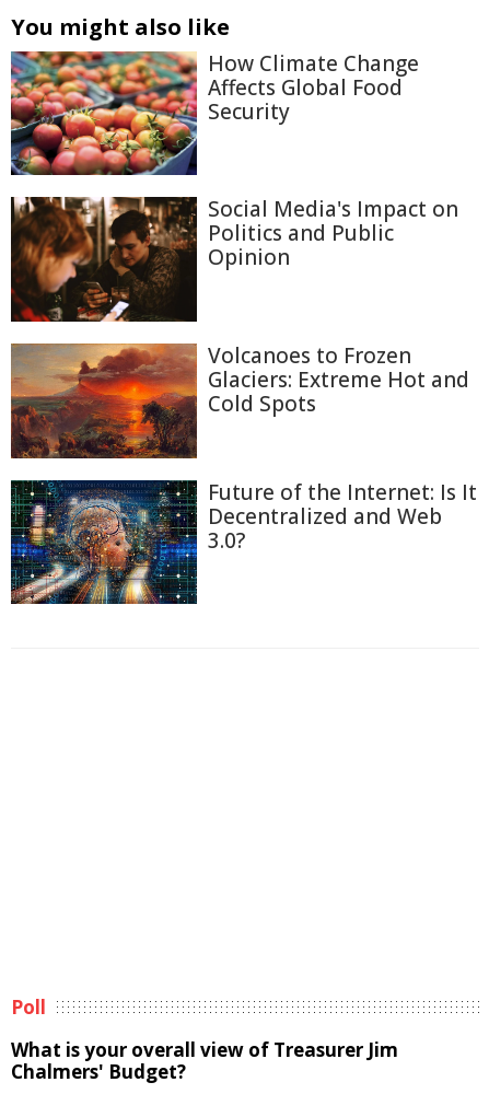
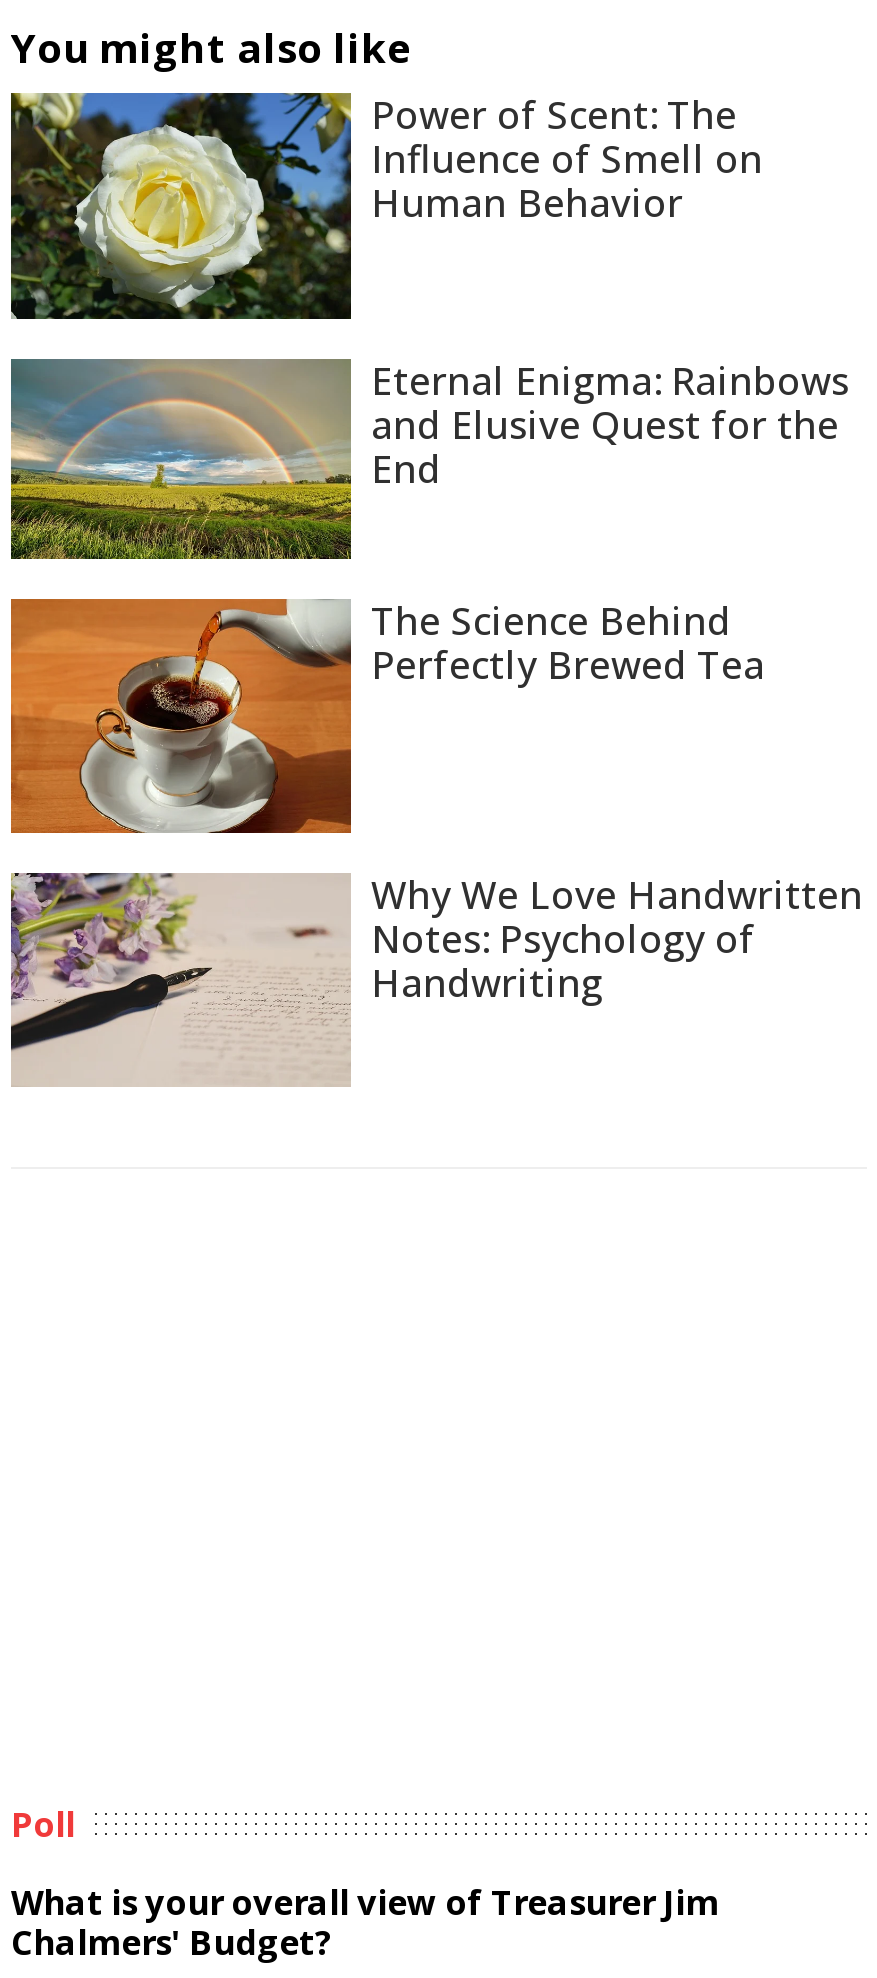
- [image]
- How Climate Change
- Affects Global Food
- Security
+ [image]
+ Power of Scent: The
+ Influence of Smell on
+ Human Behavior

- [image]
- Social Media's Impact on
- Politics and Public
- Opinion
+ [image]
+ Eternal Enigma: Rainbows
+ and Elusive Quest for the
+ End

- [image]
- Volcanoes to Frozen
- Glaciers: Extreme Hot and
- Cold Spots
+ [image]
+ The Science Behind
+ Perfectly Brewed Tea

- [image]
- Future of the Internet: Is It
- Decentralized and Web
- 3.0?
+ [image]
+ Why We Love Handwritten
+ Notes: Psychology of
+ Handwriting
